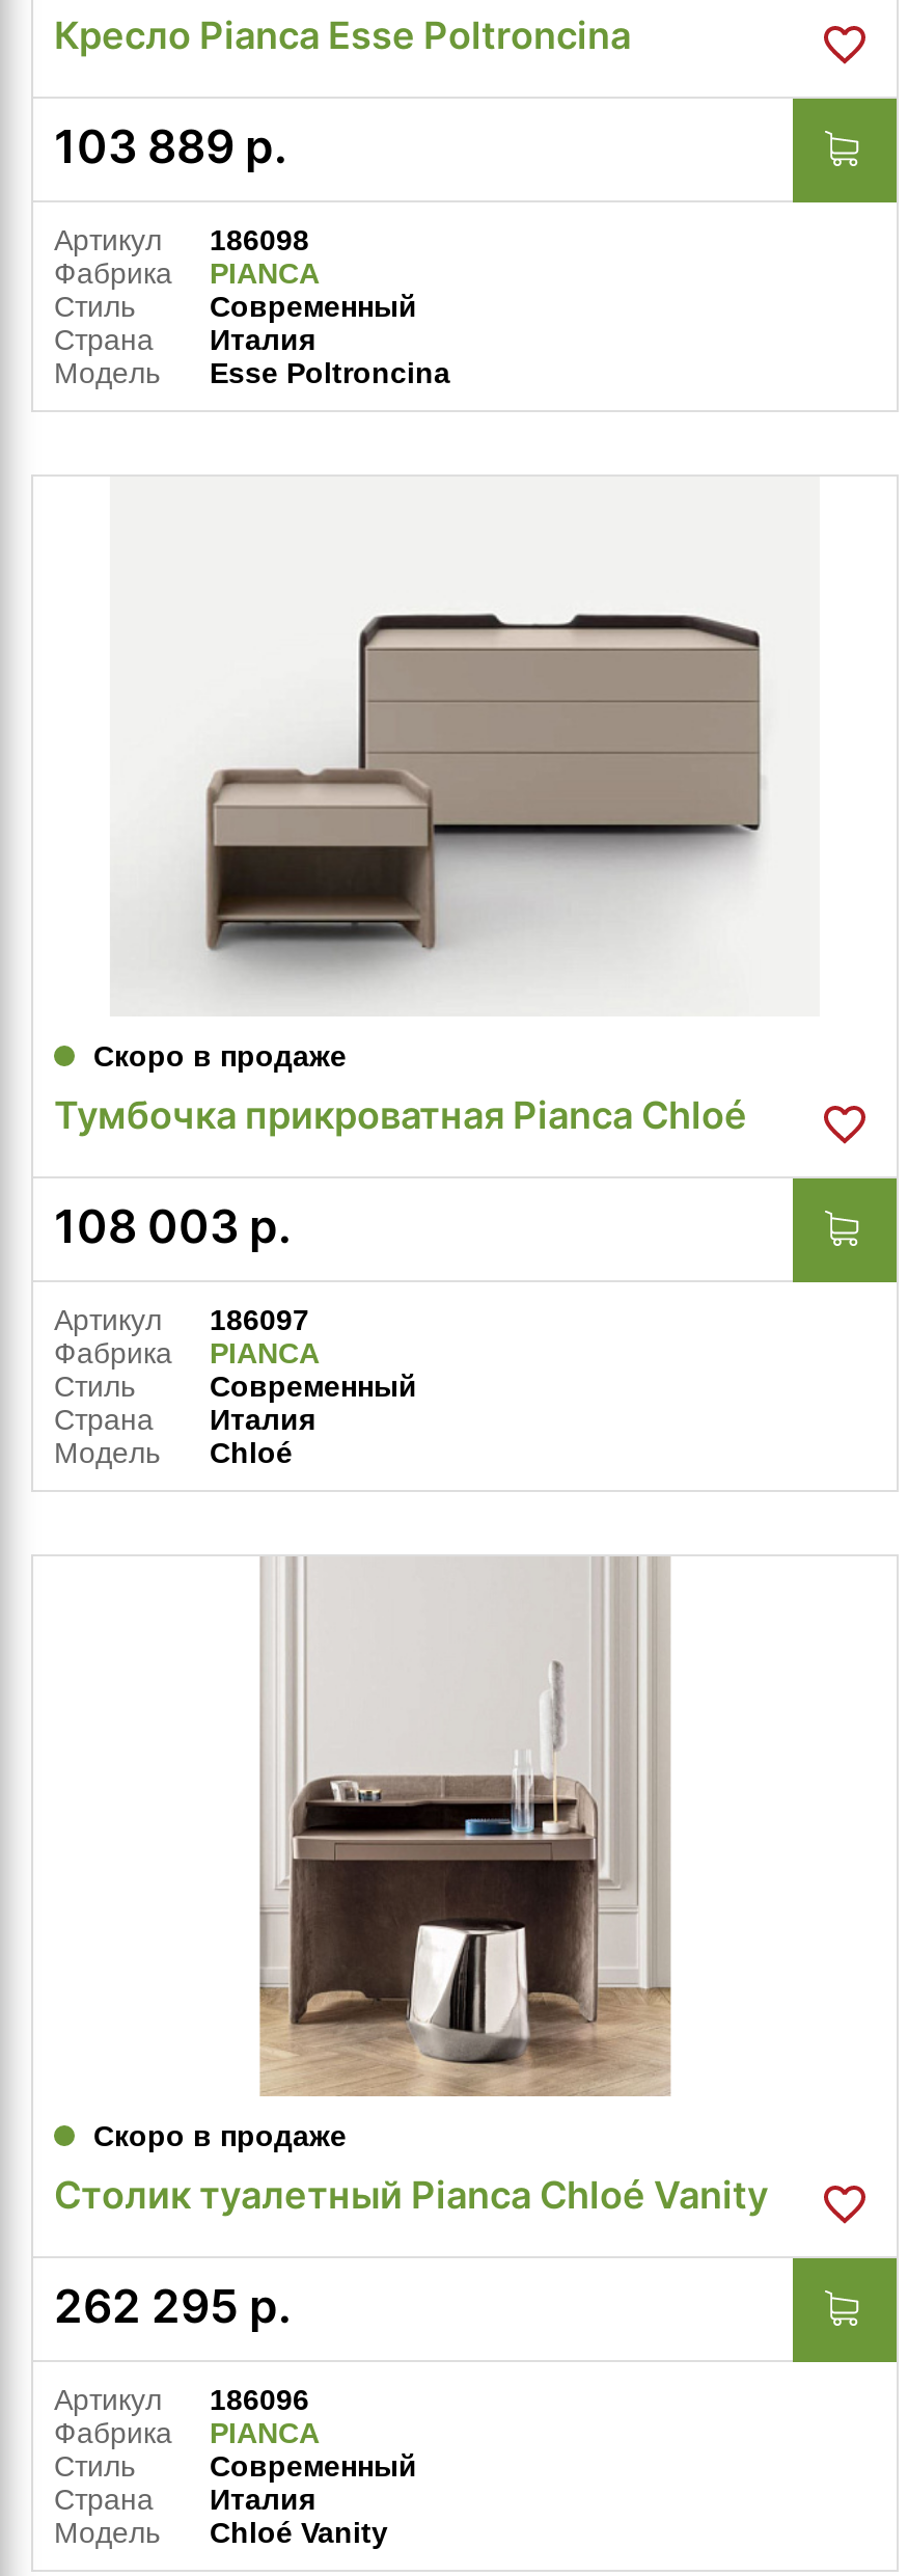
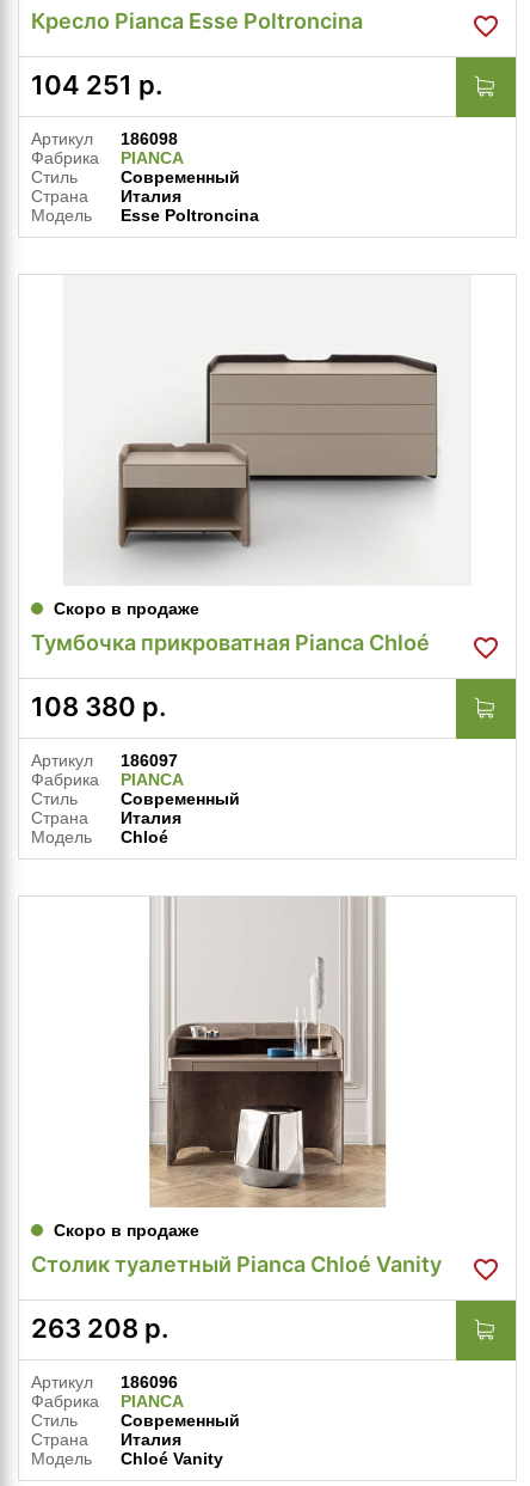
- 103 889 р.
+ 104 251 р.

- 108 003 р.
+ 108 380 р.

- 262 295 р.
+ 263 208 р.
